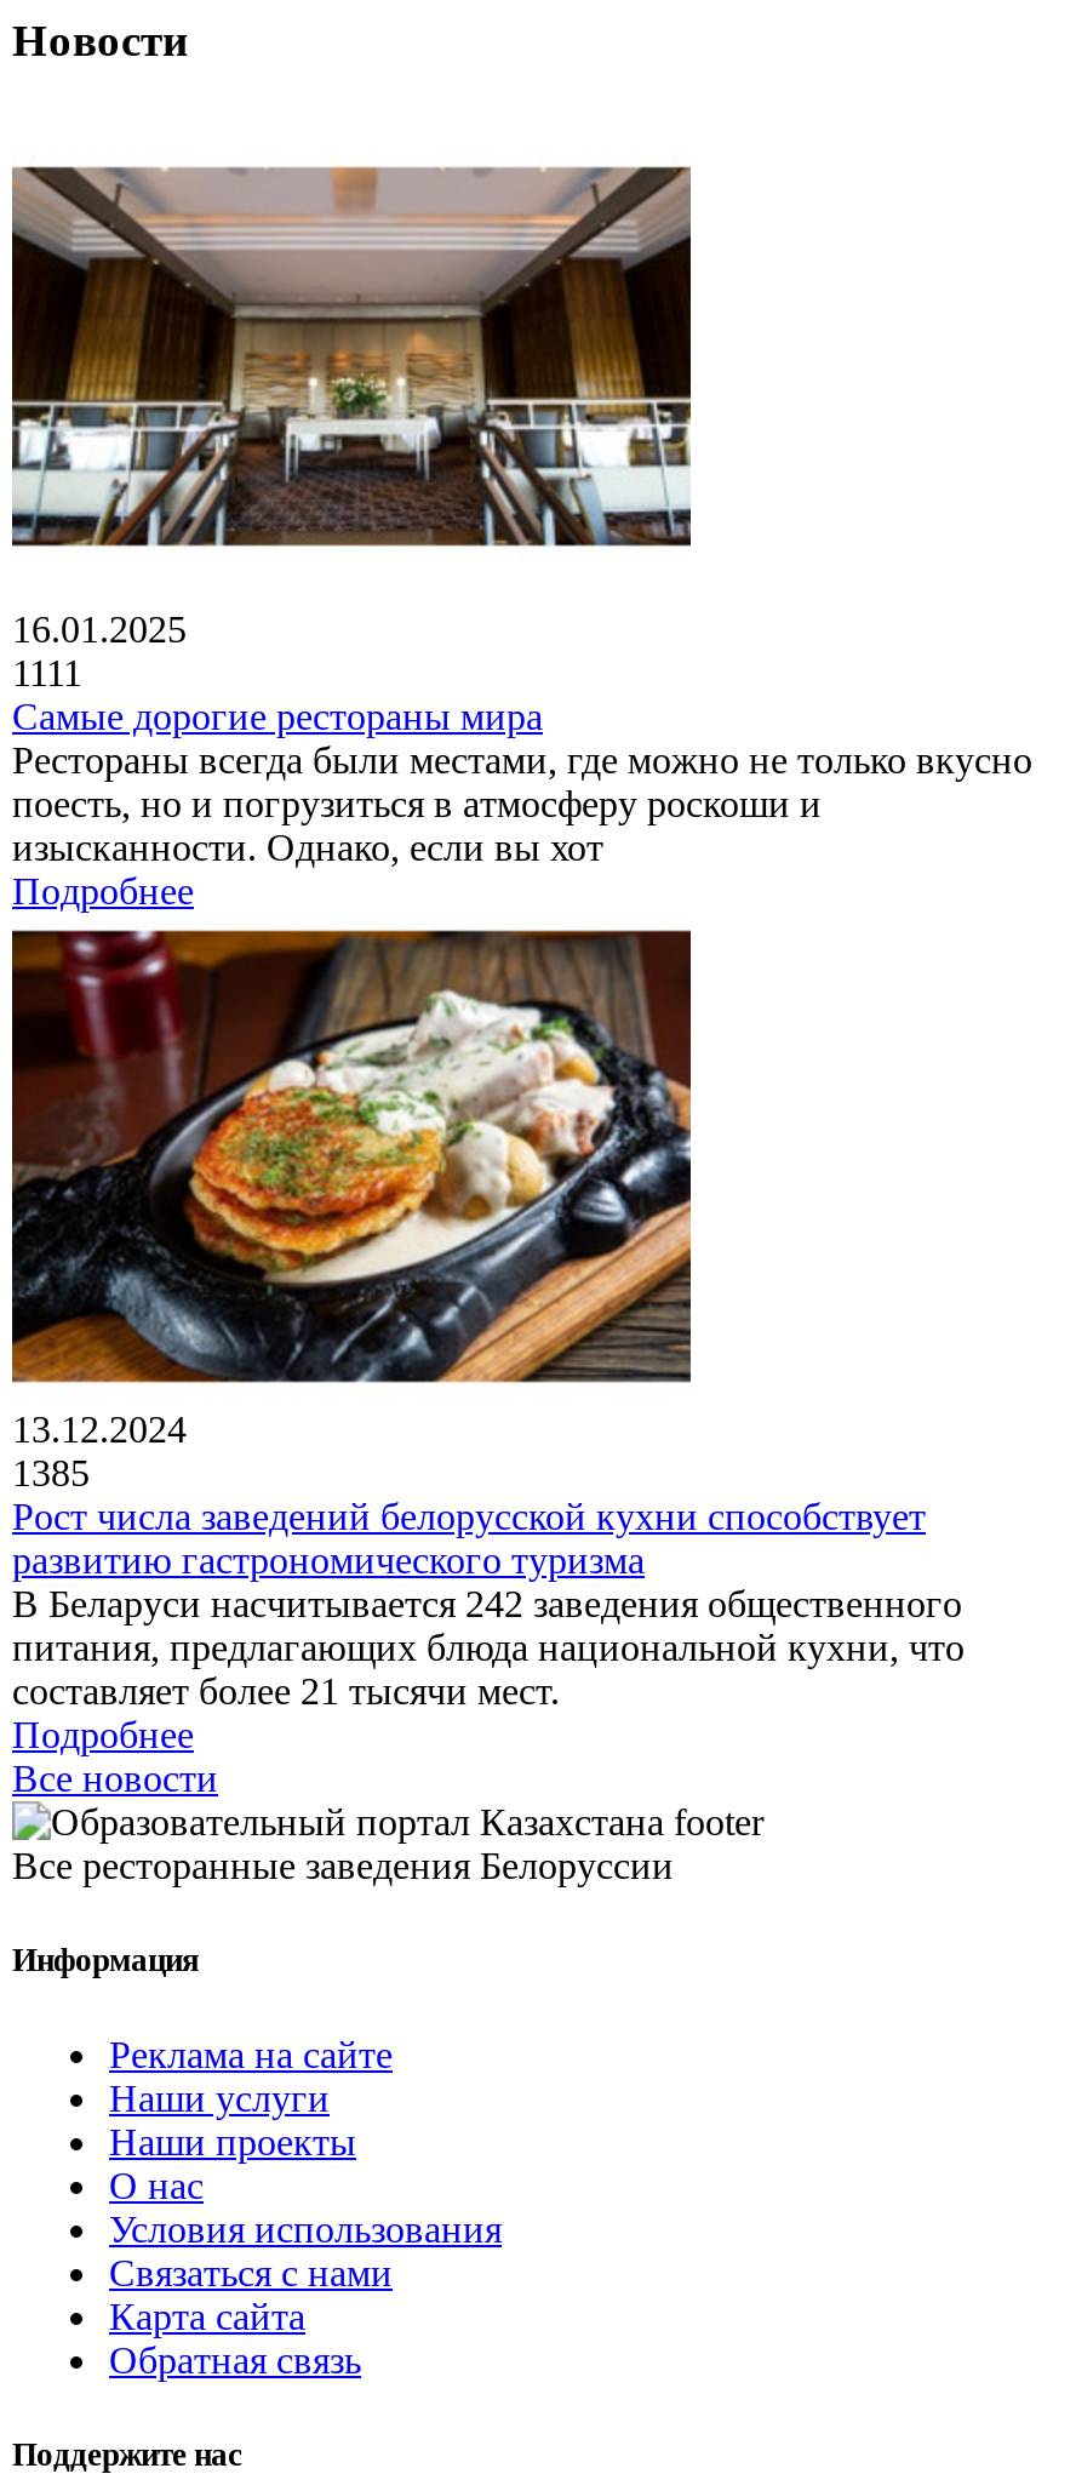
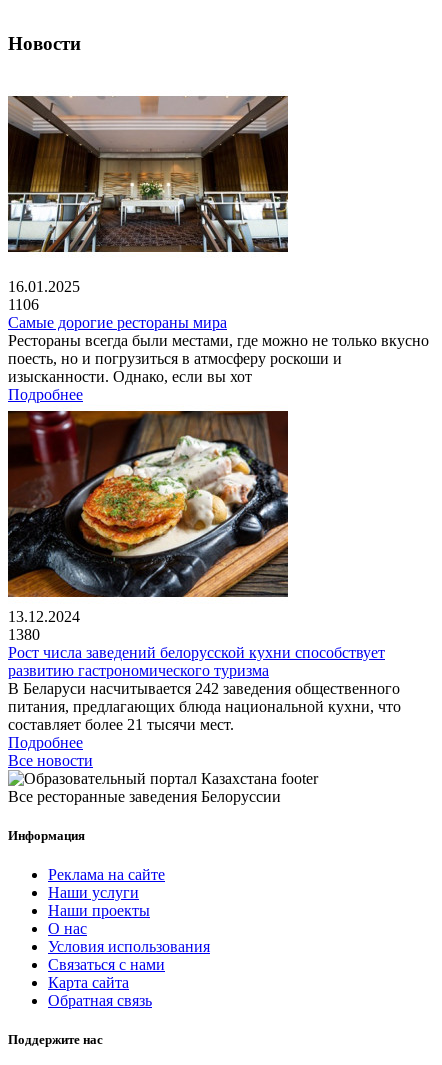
- 1111
+ 1106

- 1385
+ 1380
